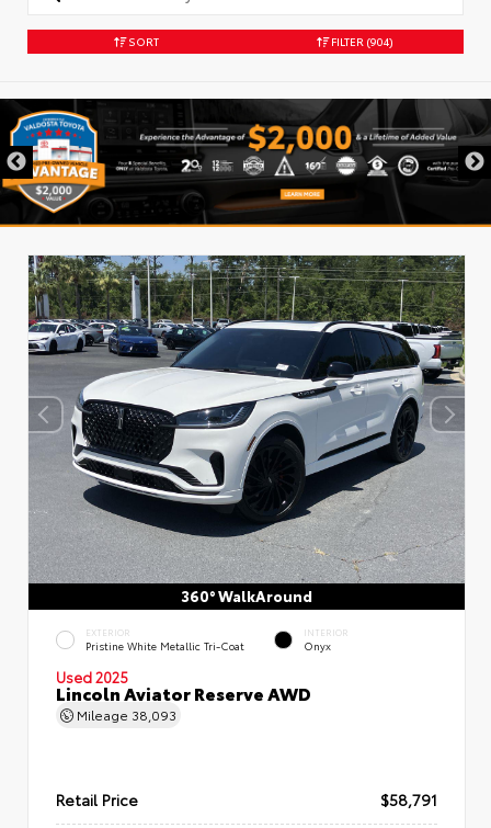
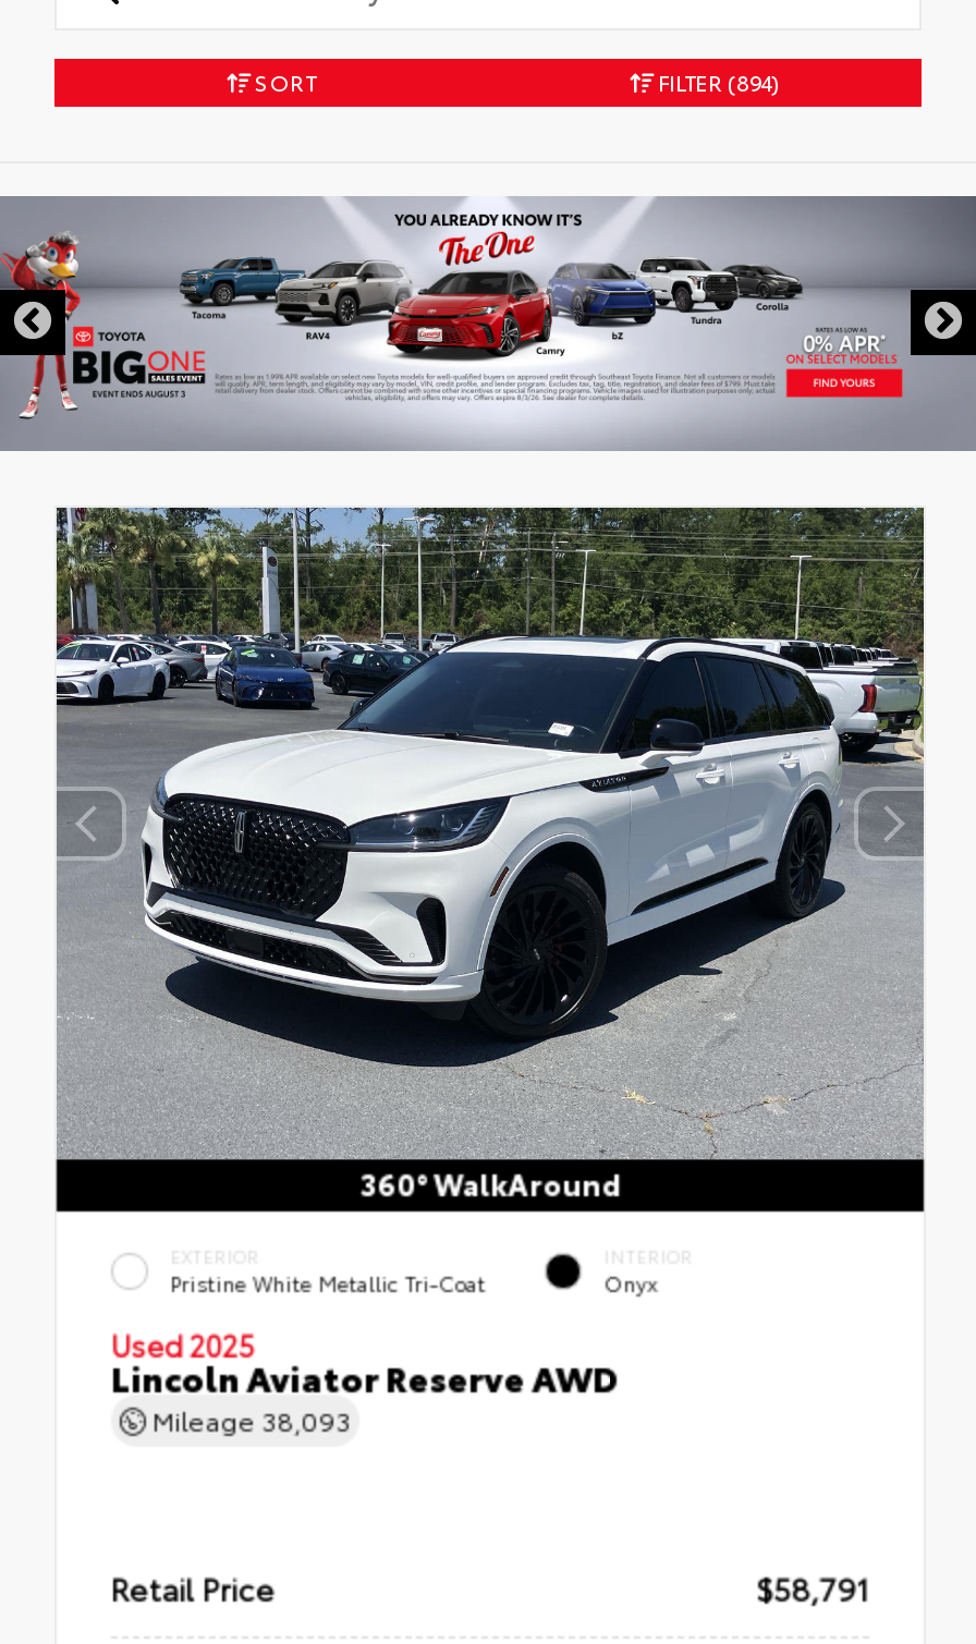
- FILTER (904)
+ FILTER (894)

- [image]
+ [image]
